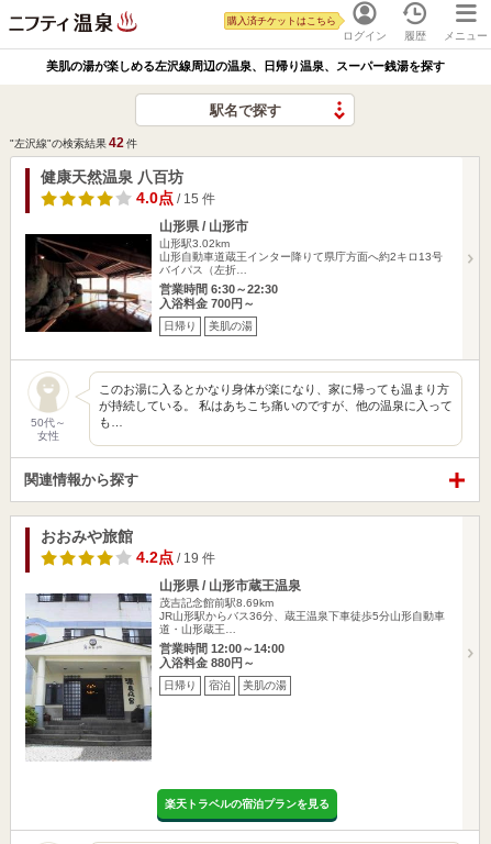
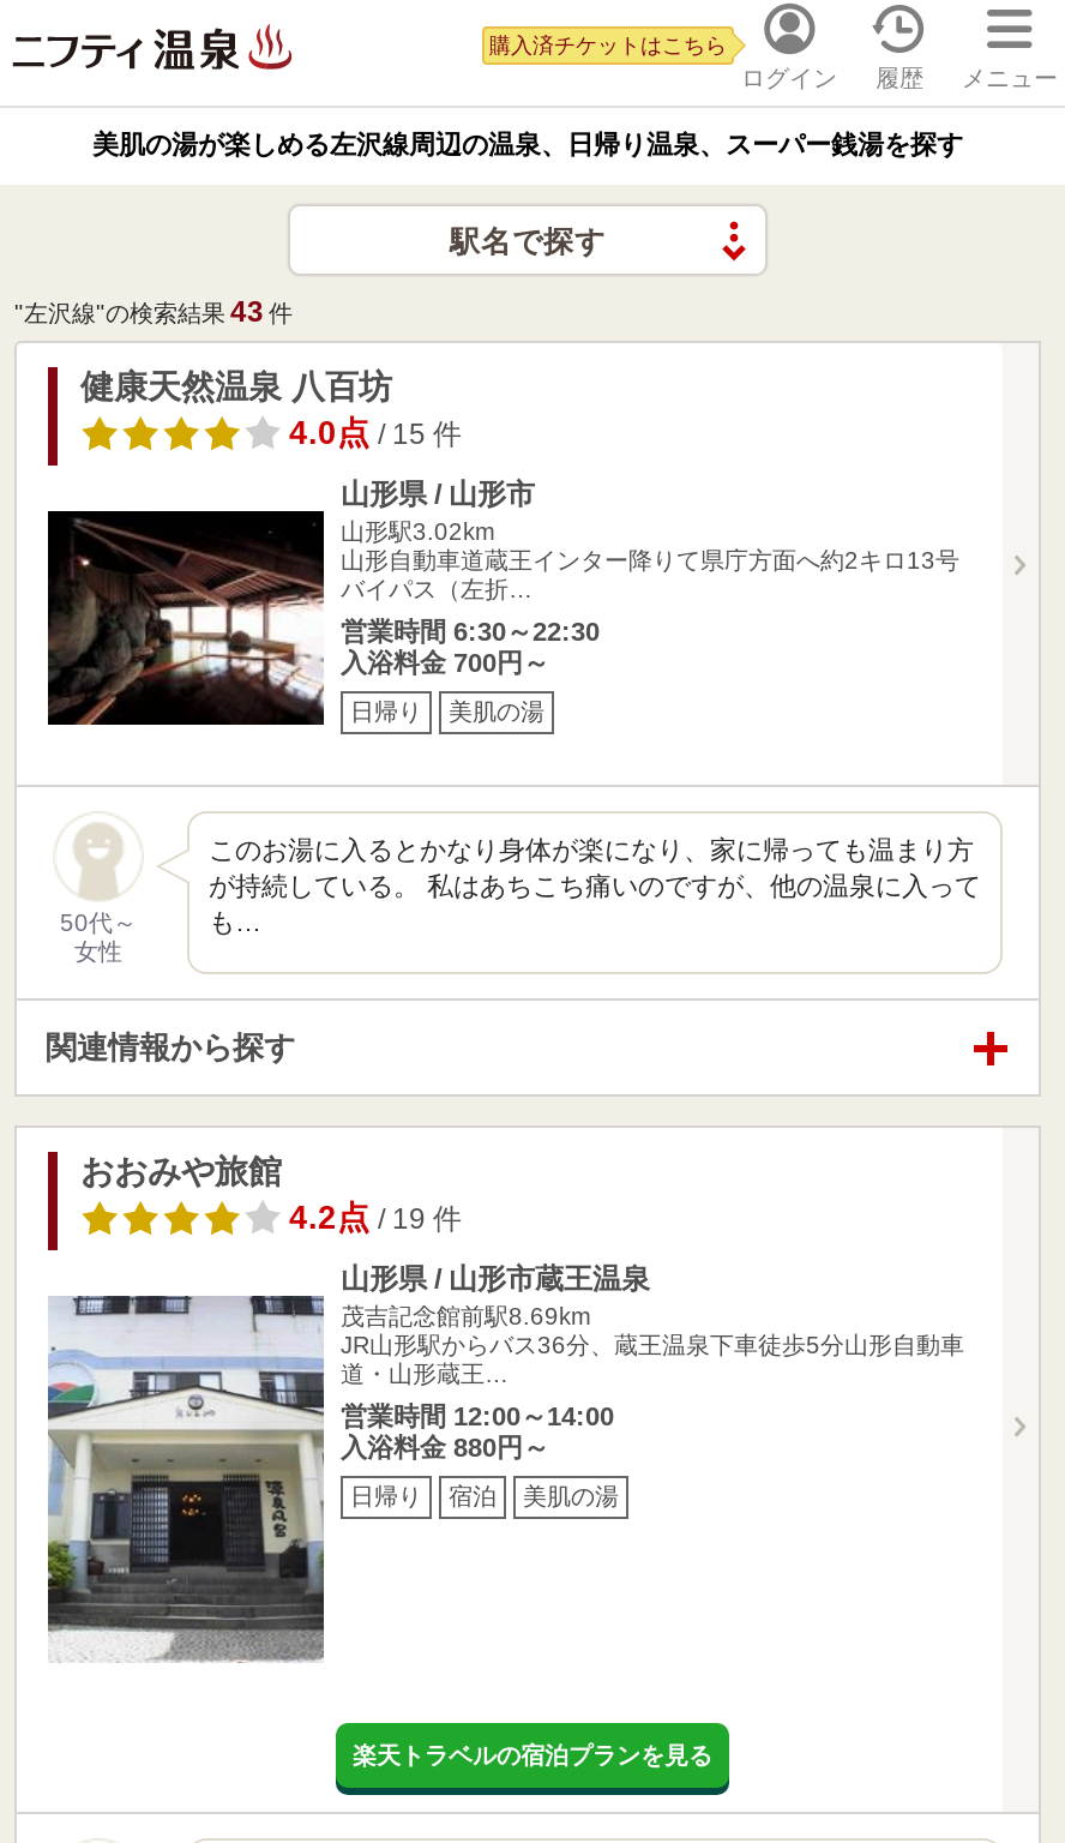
- "左沢線"の検索結果 42 件
+ "左沢線"の検索結果 43 件
